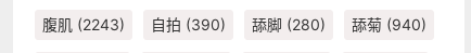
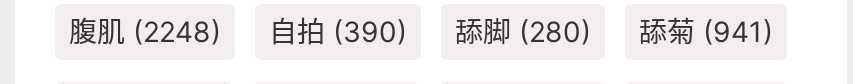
- 腹肌(2243)
+ 腹肌(2248)

- 舔菊(940)
+ 舔菊(941)
